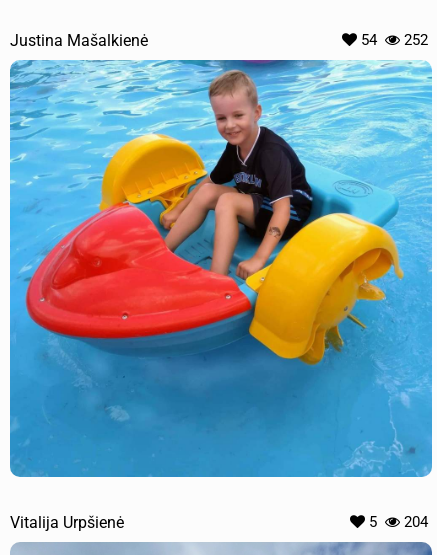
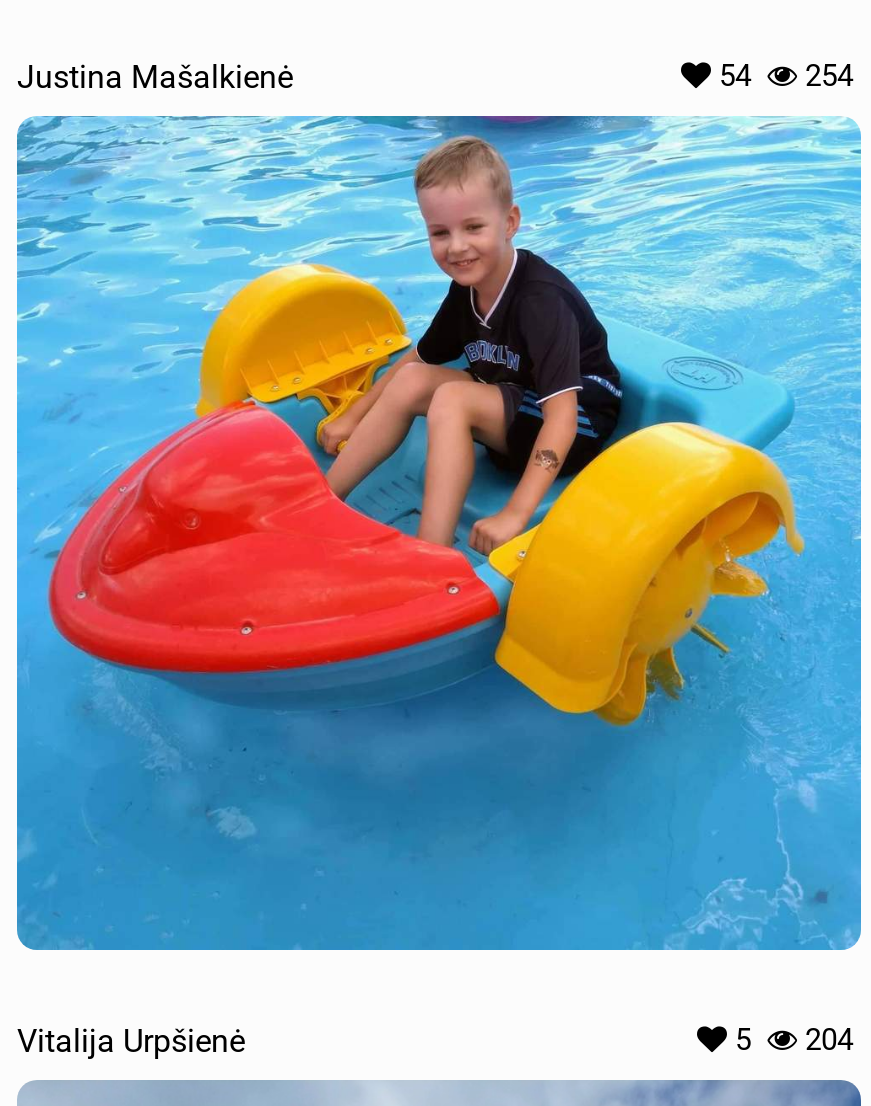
- 54 252
+ 54 254
